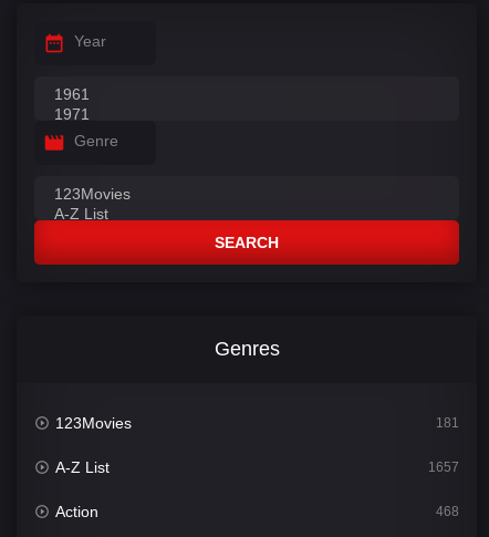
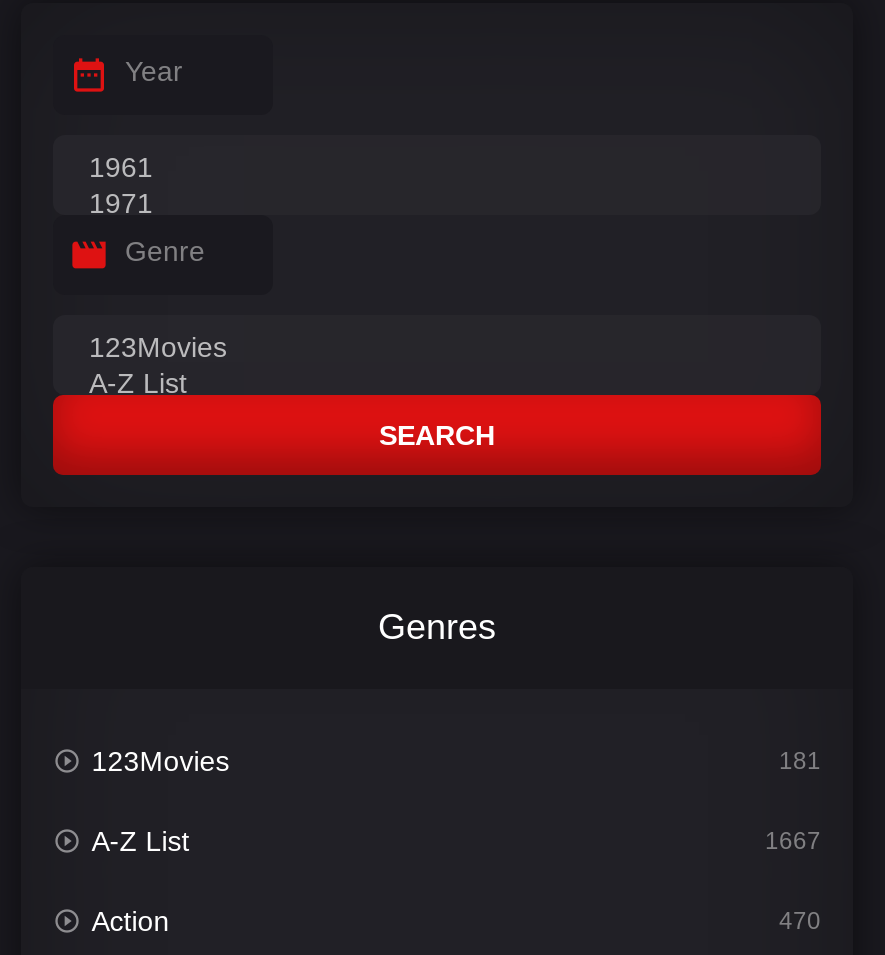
- 1657
+ 1667

- 468
+ 470
